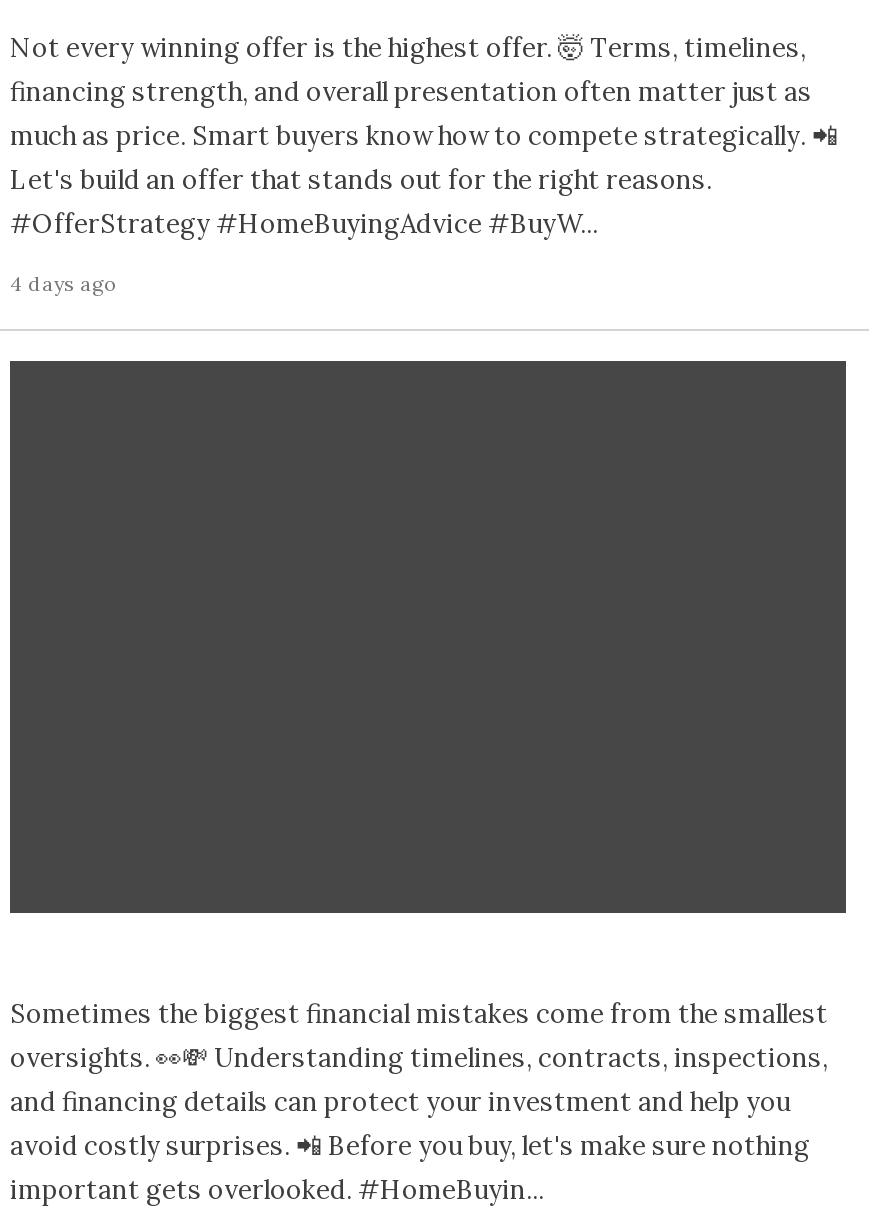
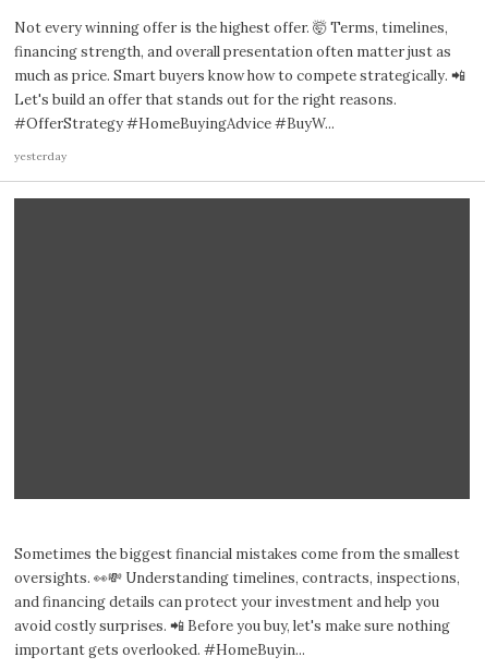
- 4 days ago
+ yesterday
